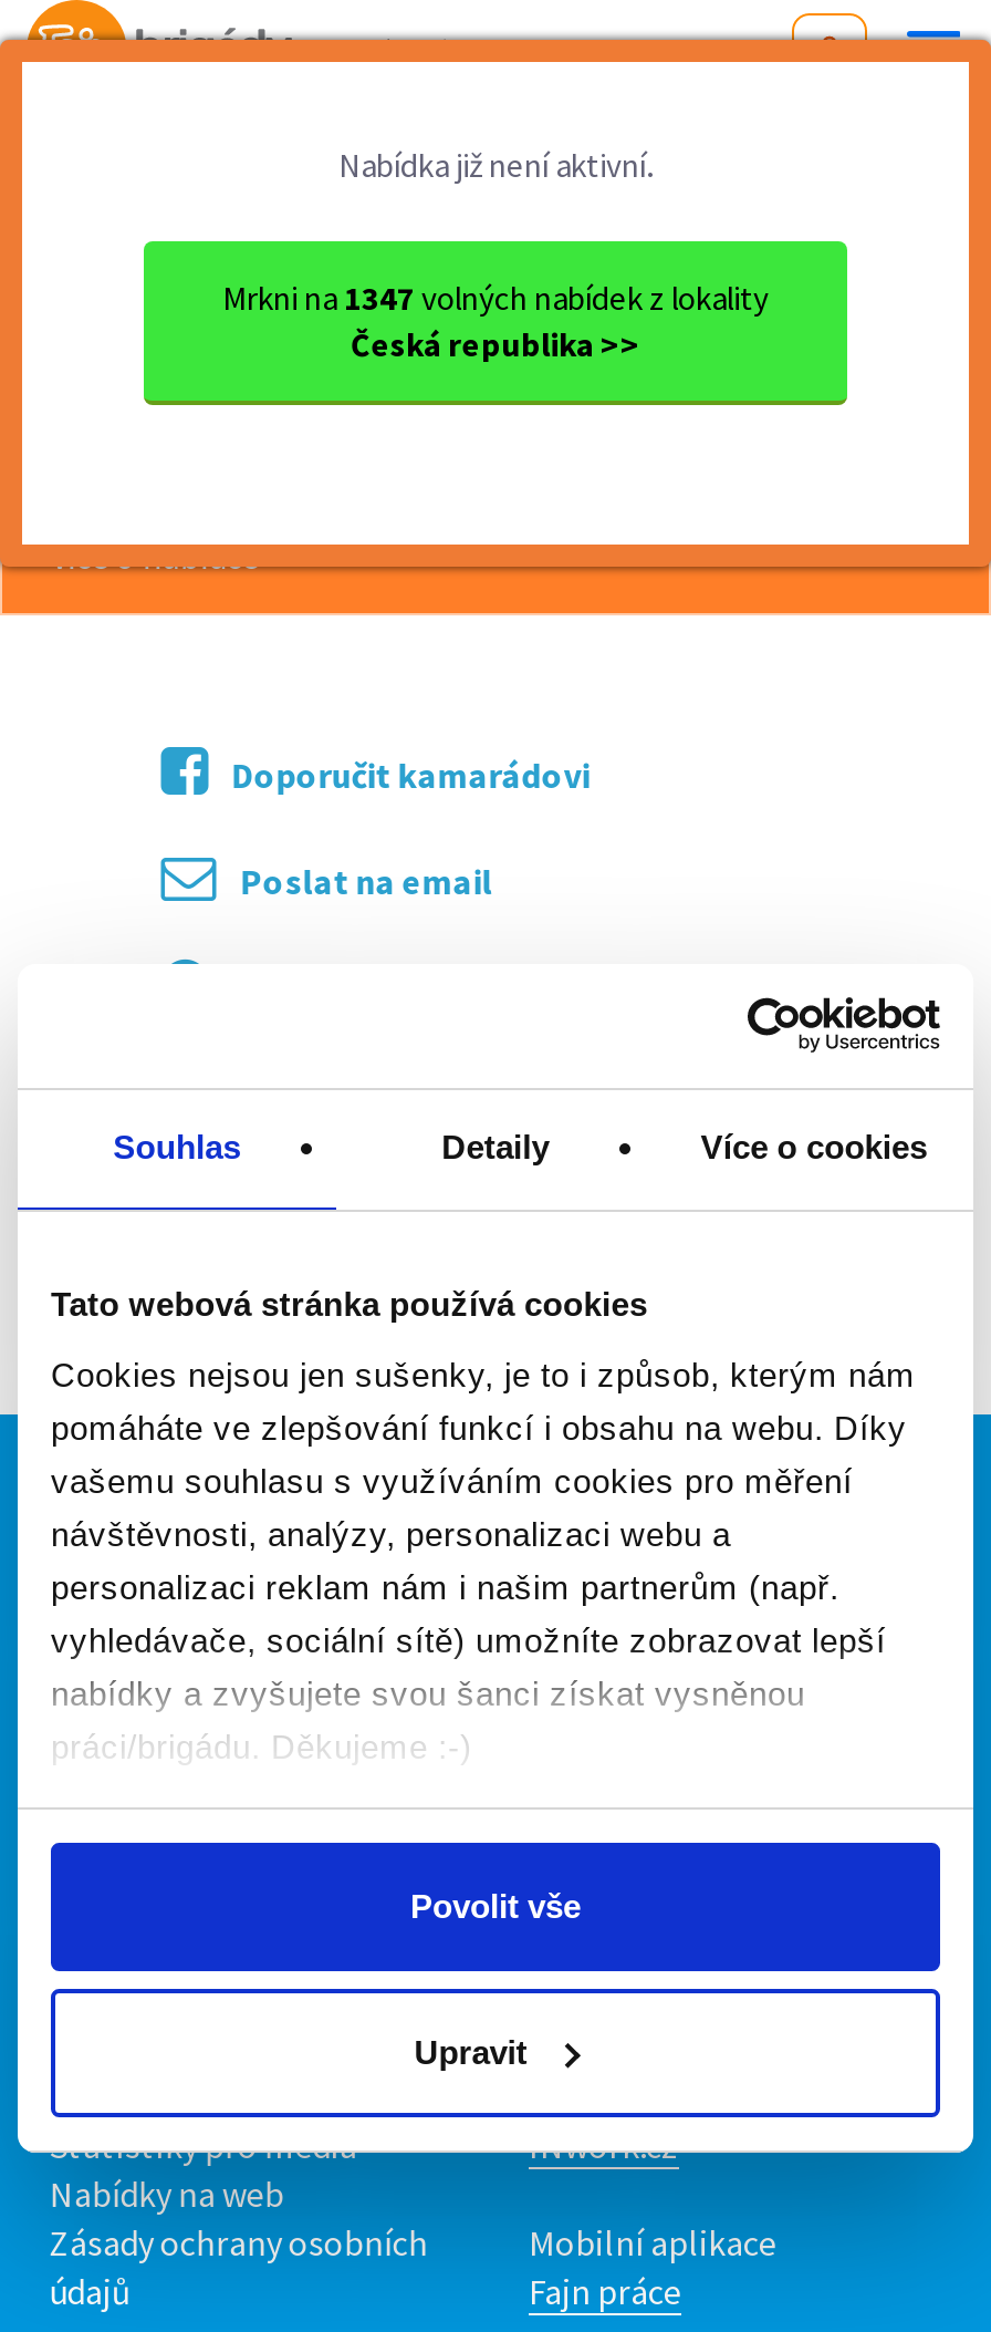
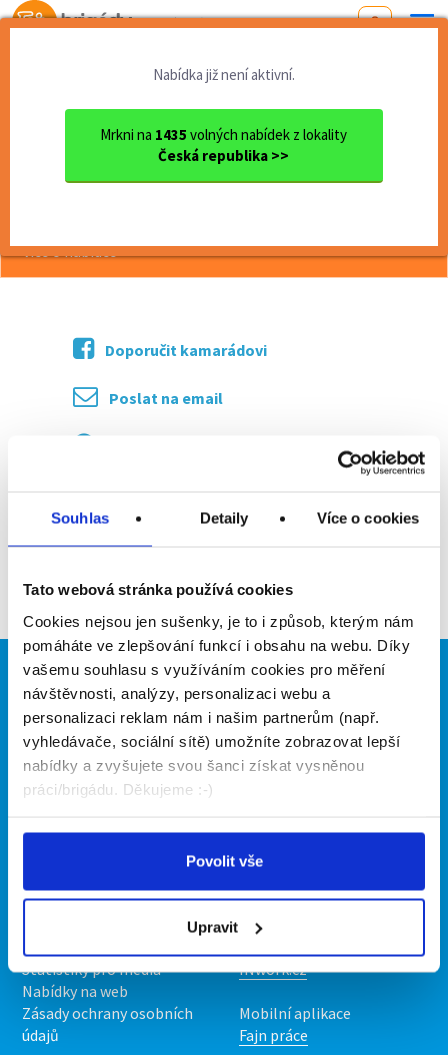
- Mrkni na 1347 volných nabídek z lokality
+ Mrkni na 1435 volných nabídek z lokality
